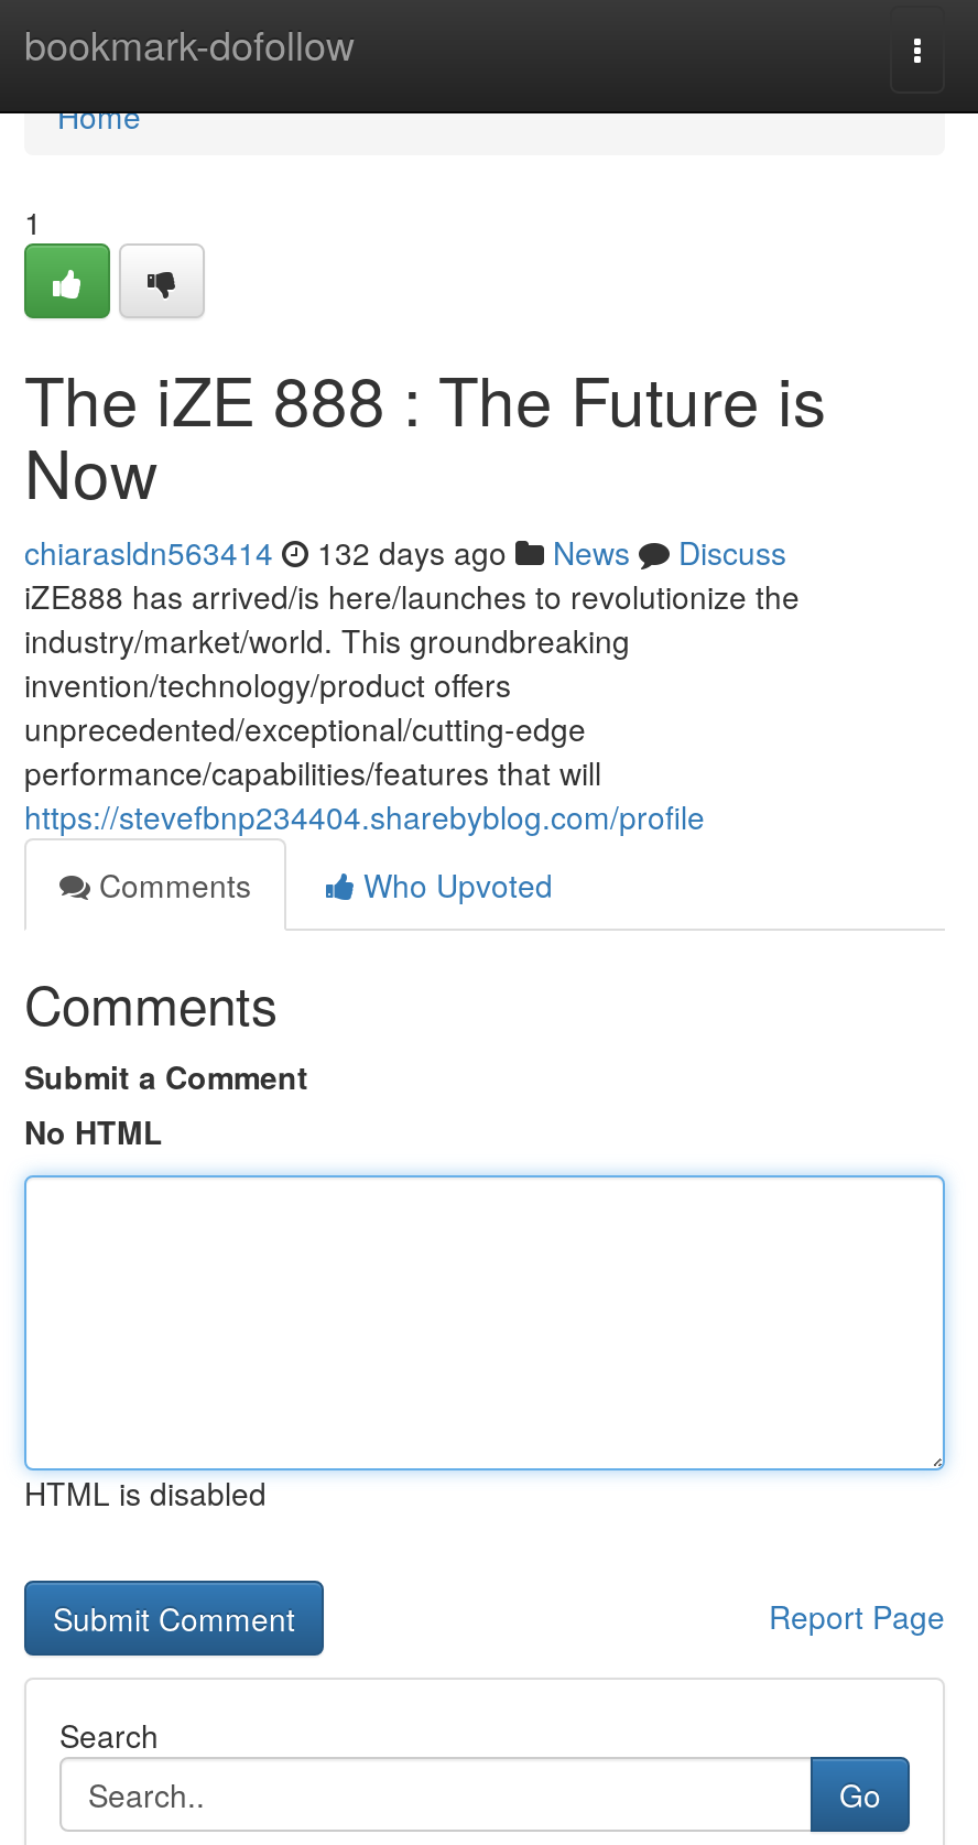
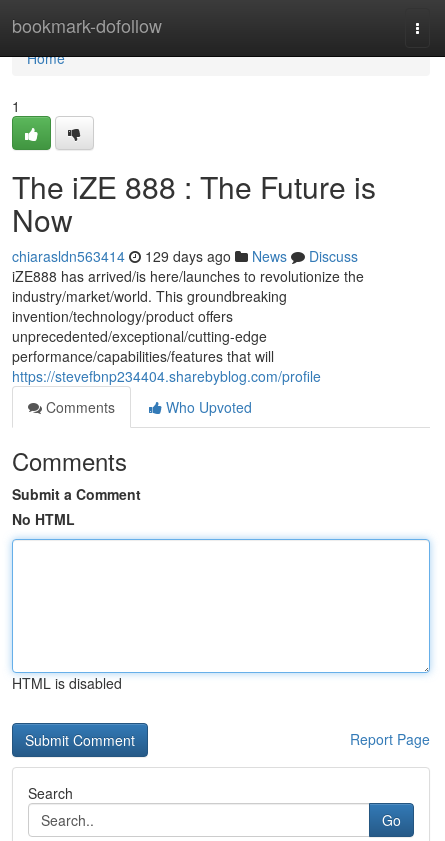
- chiarasldn563414 132 days ago News Discuss
+ chiarasldn563414 129 days ago News Discuss
